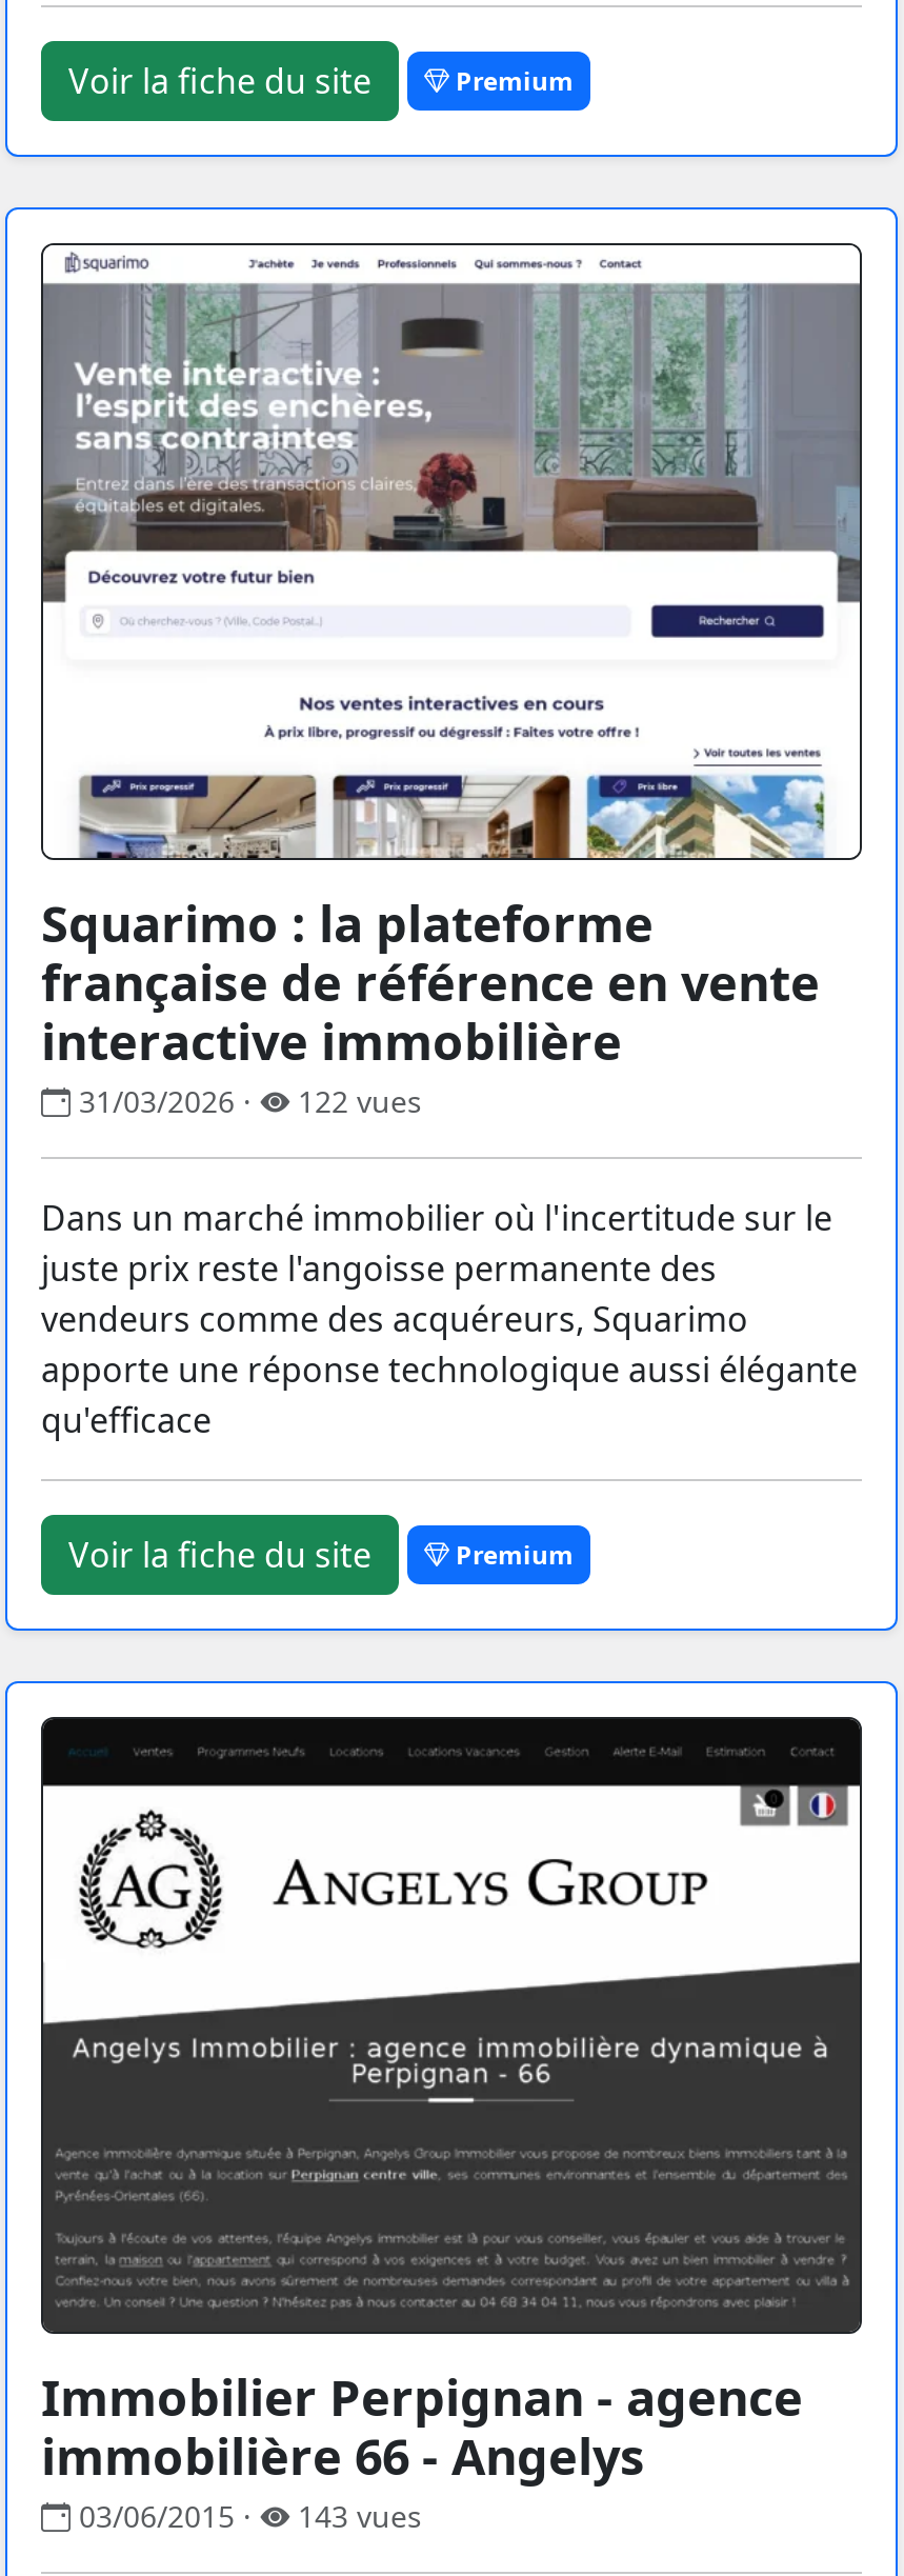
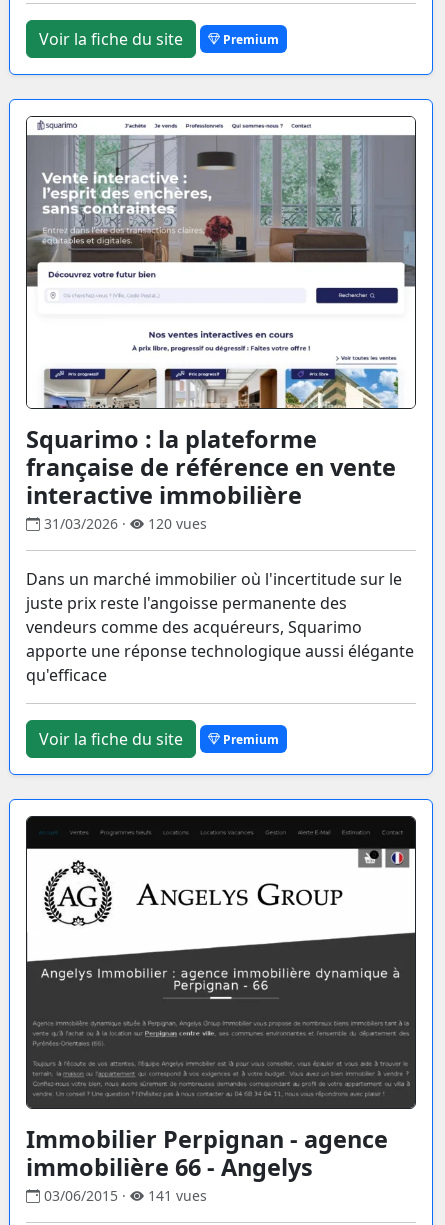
- 31/03/2026 · 122 vues
+ 31/03/2026 · 120 vues

- 03/06/2015 · 143 vues
+ 03/06/2015 · 141 vues
